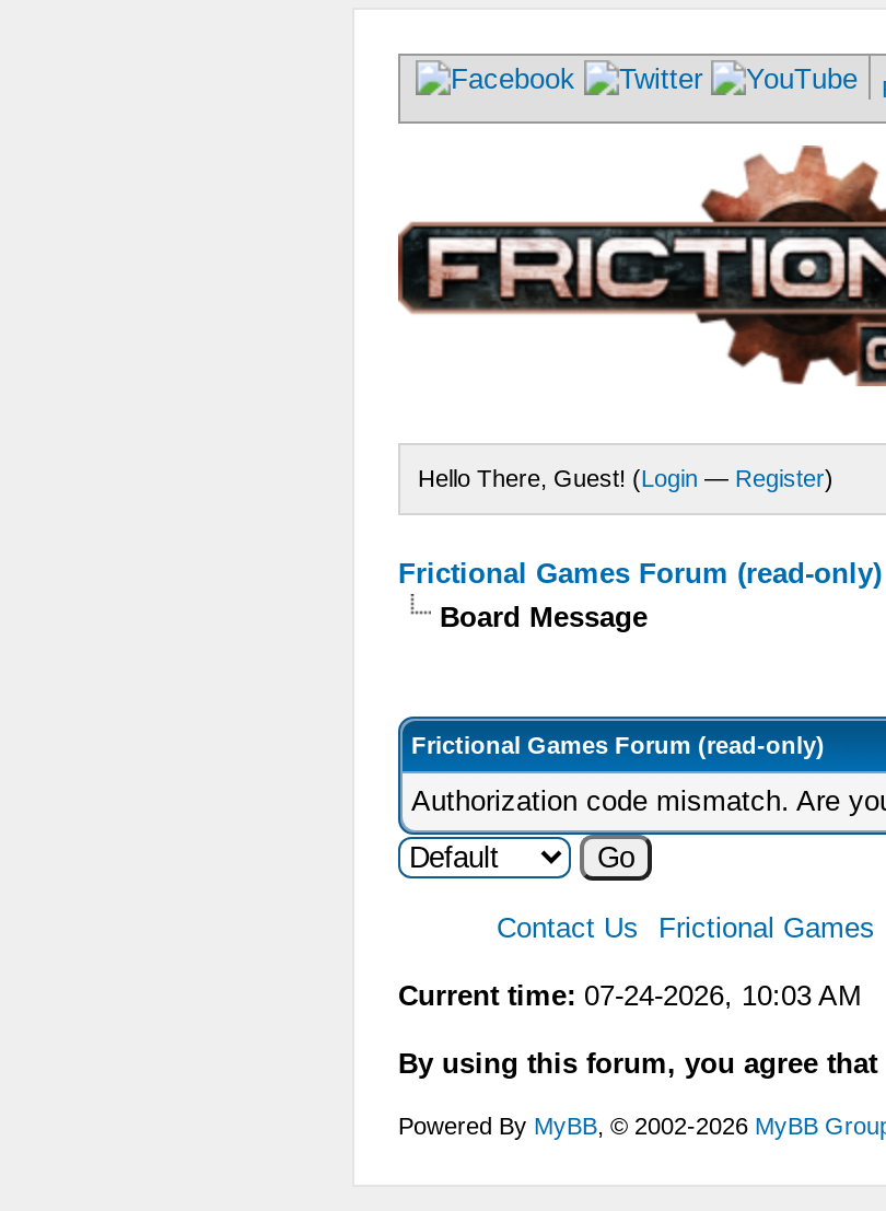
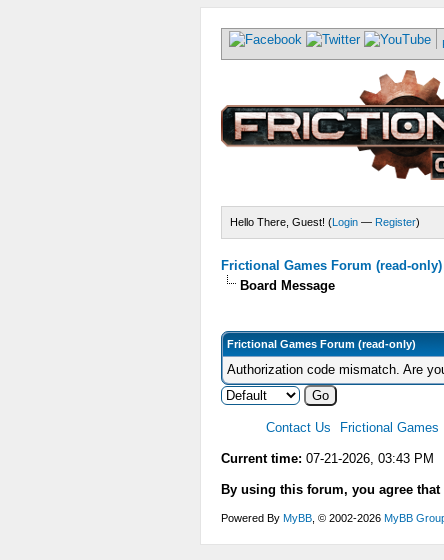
- Current time: 07-24-2026, 10:03 AM
+ Current time: 07-21-2026, 03:43 PM
